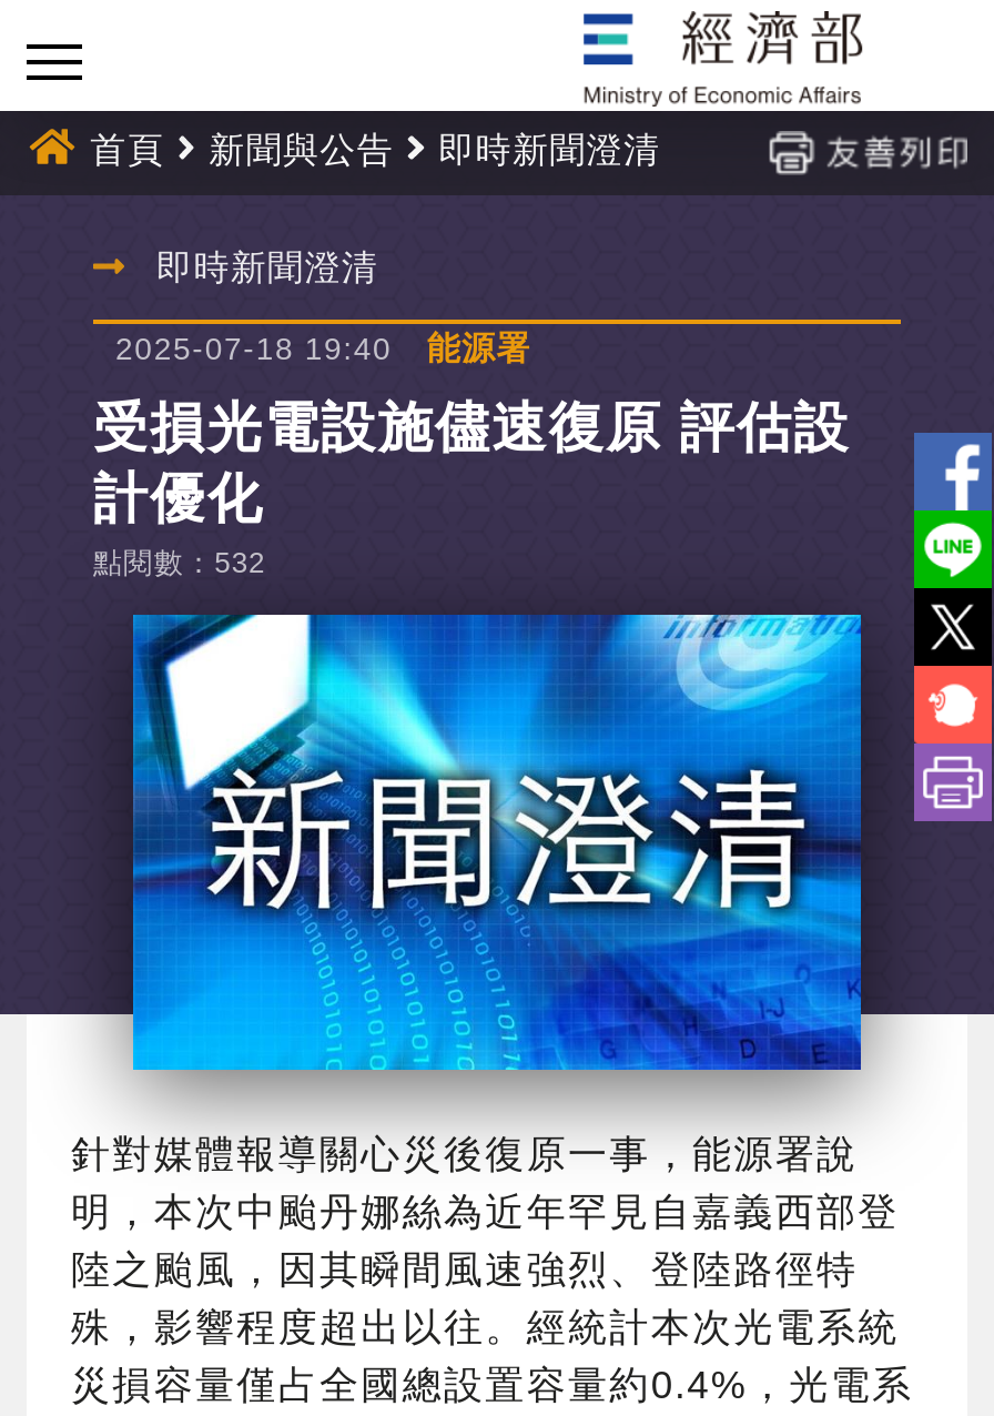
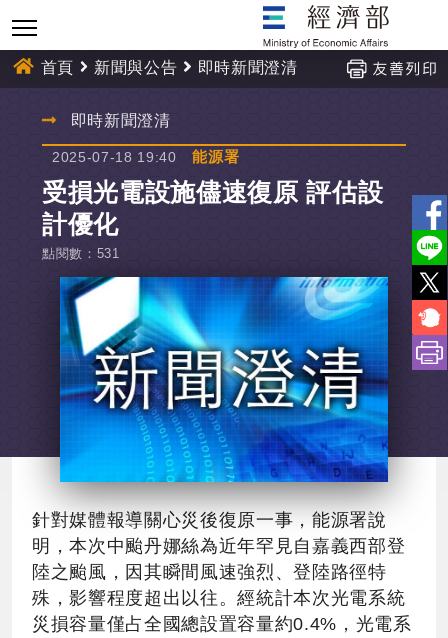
- 點閱數：532
+ 點閱數：531
